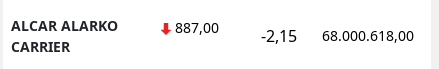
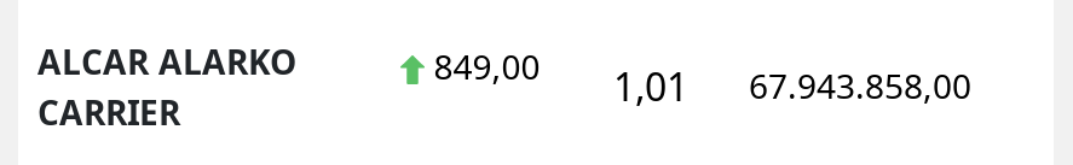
- 887,00
+ 849,00

- -2,15
+ 1,01

- 68.000.618,00
+ 67.943.858,00
